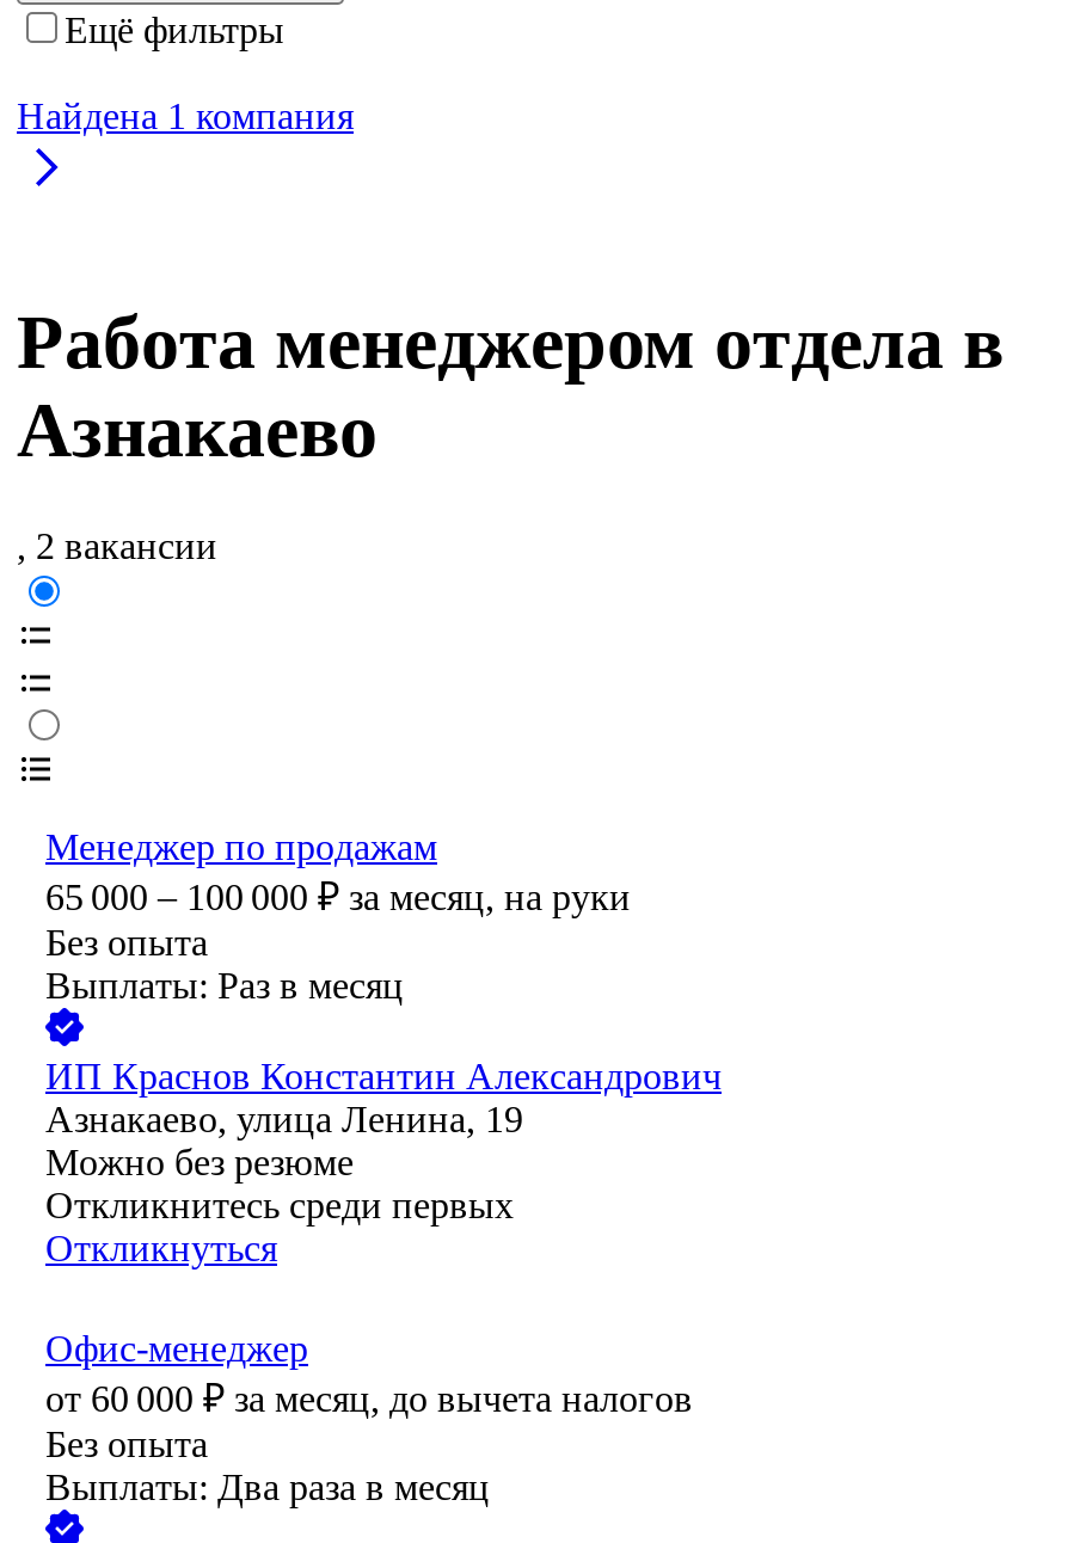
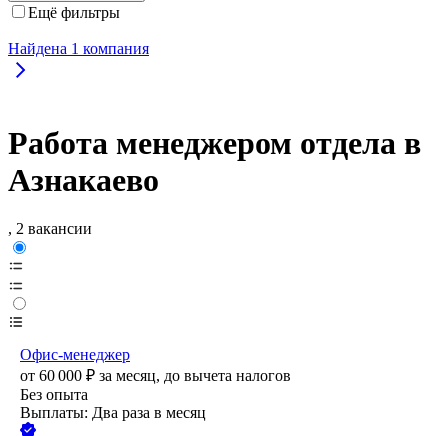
- Менеджер по продажам
- 65 000 – 100 000 ₽ за месяц, на руки
- Без опыта
- Выплаты: Раз в месяц
- ИП Краснов Константин Александрович
- Азнакаево, улица Ленина, 19
- Можно без резюме
- Откликнитесь среди первых
- Откликнуться
